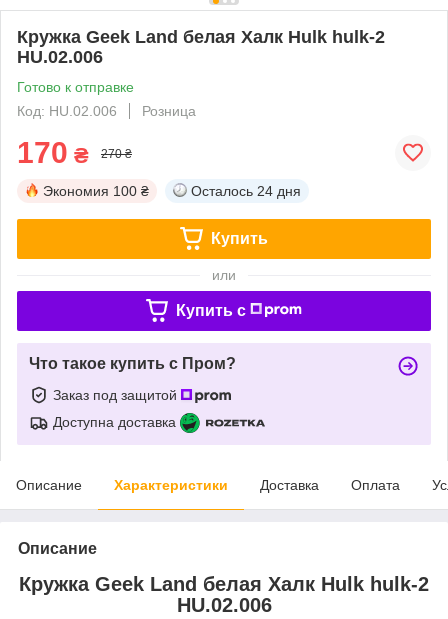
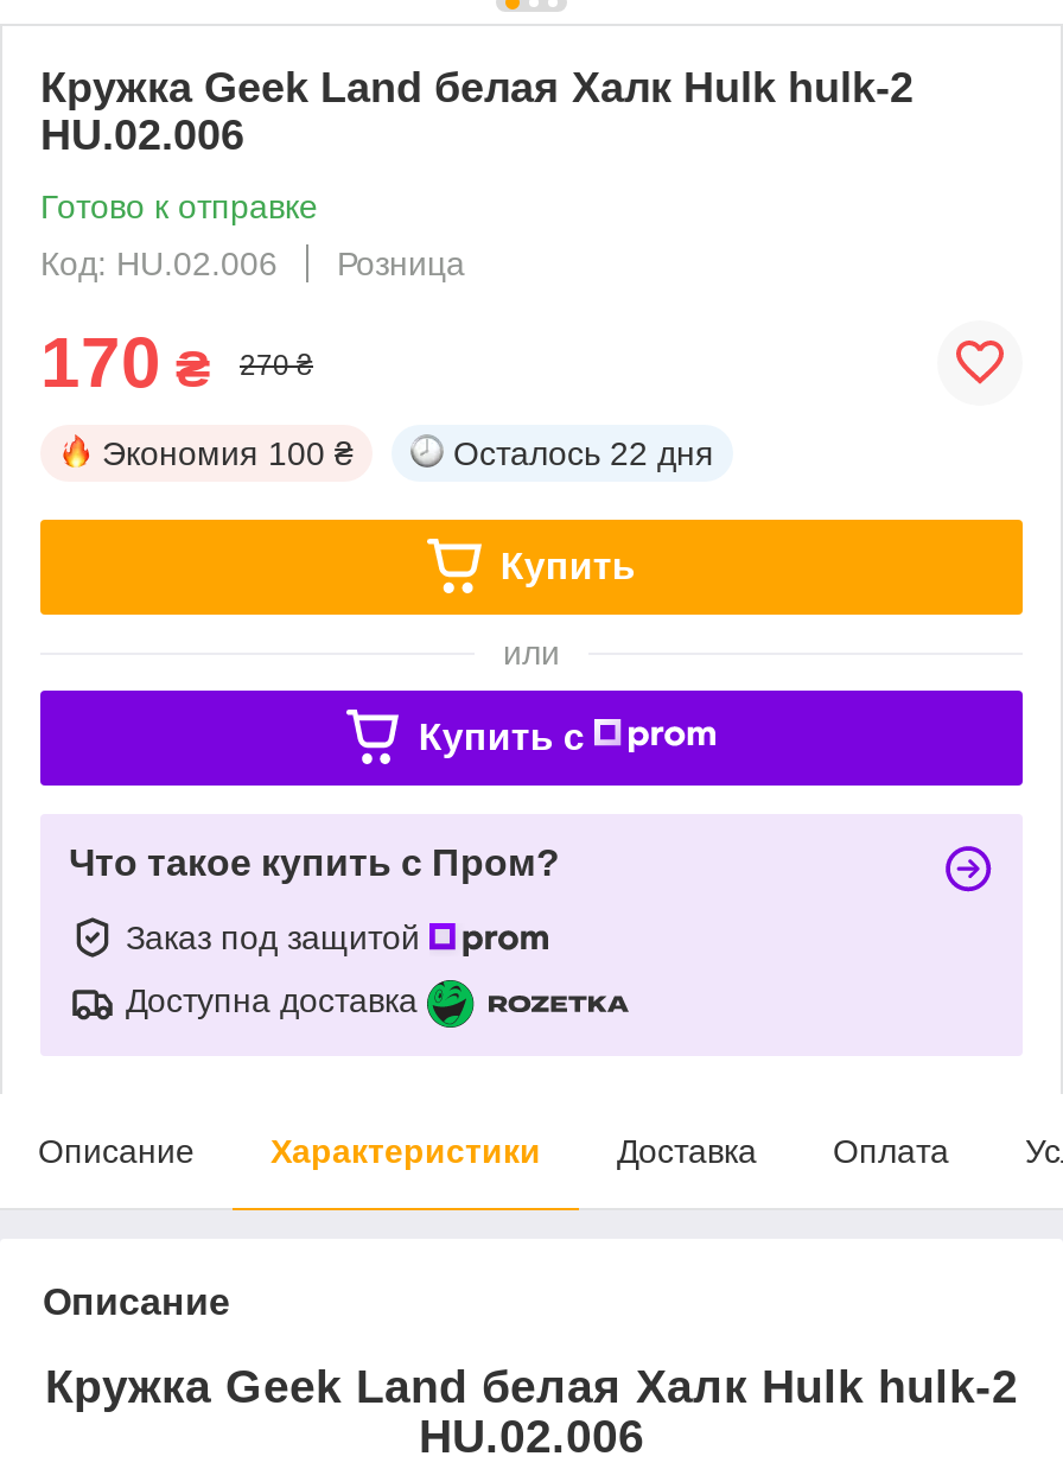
- Осталось 24 дня
+ Осталось 22 дня
